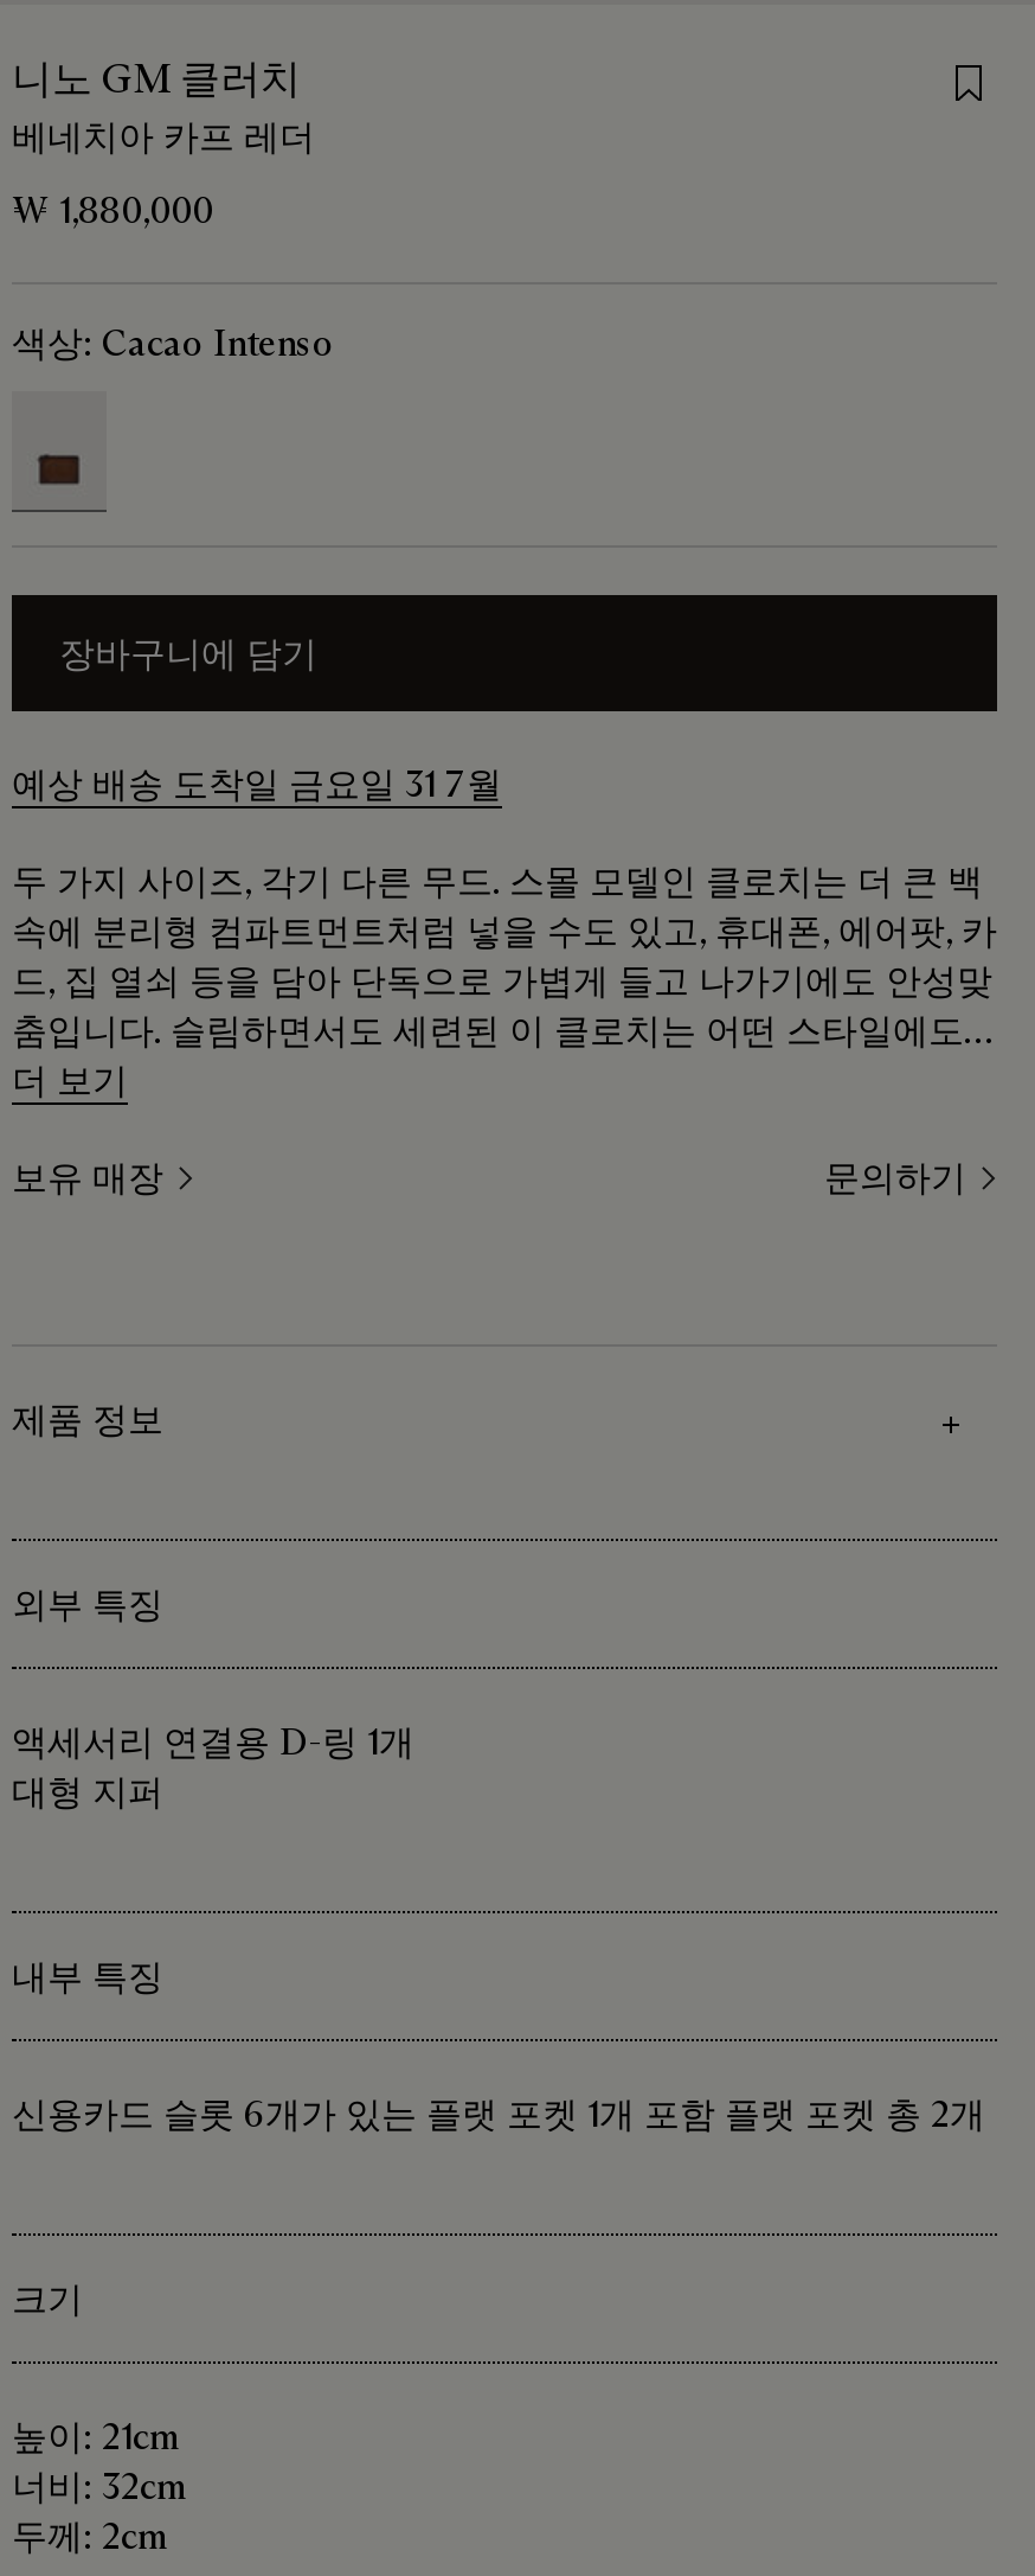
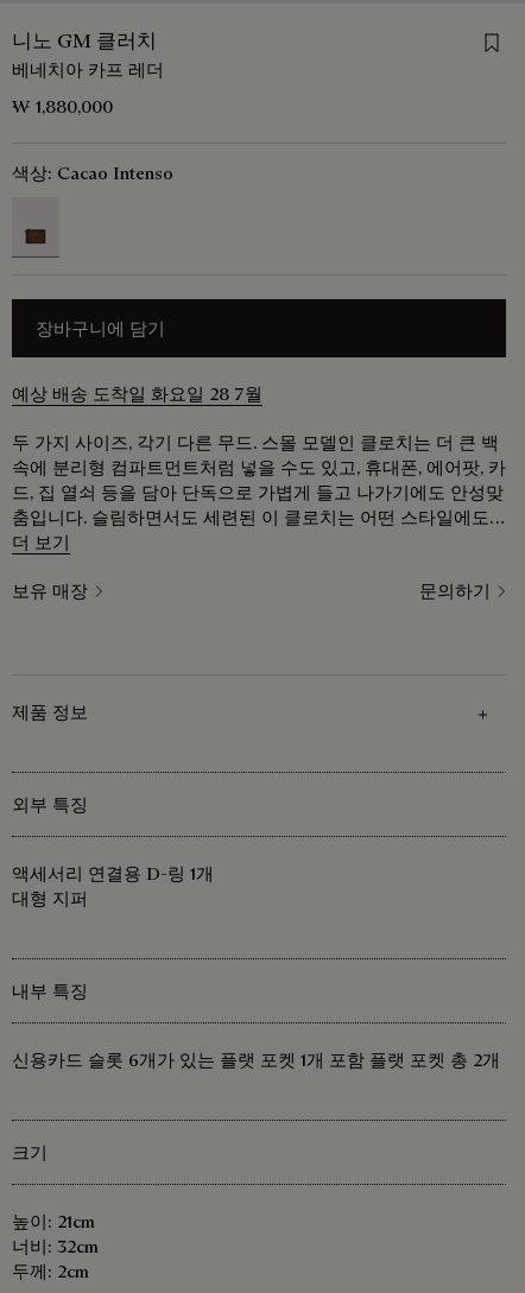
- 예상 배송 도착일 금요일 31 7월
+ 예상 배송 도착일 화요일 28 7월
